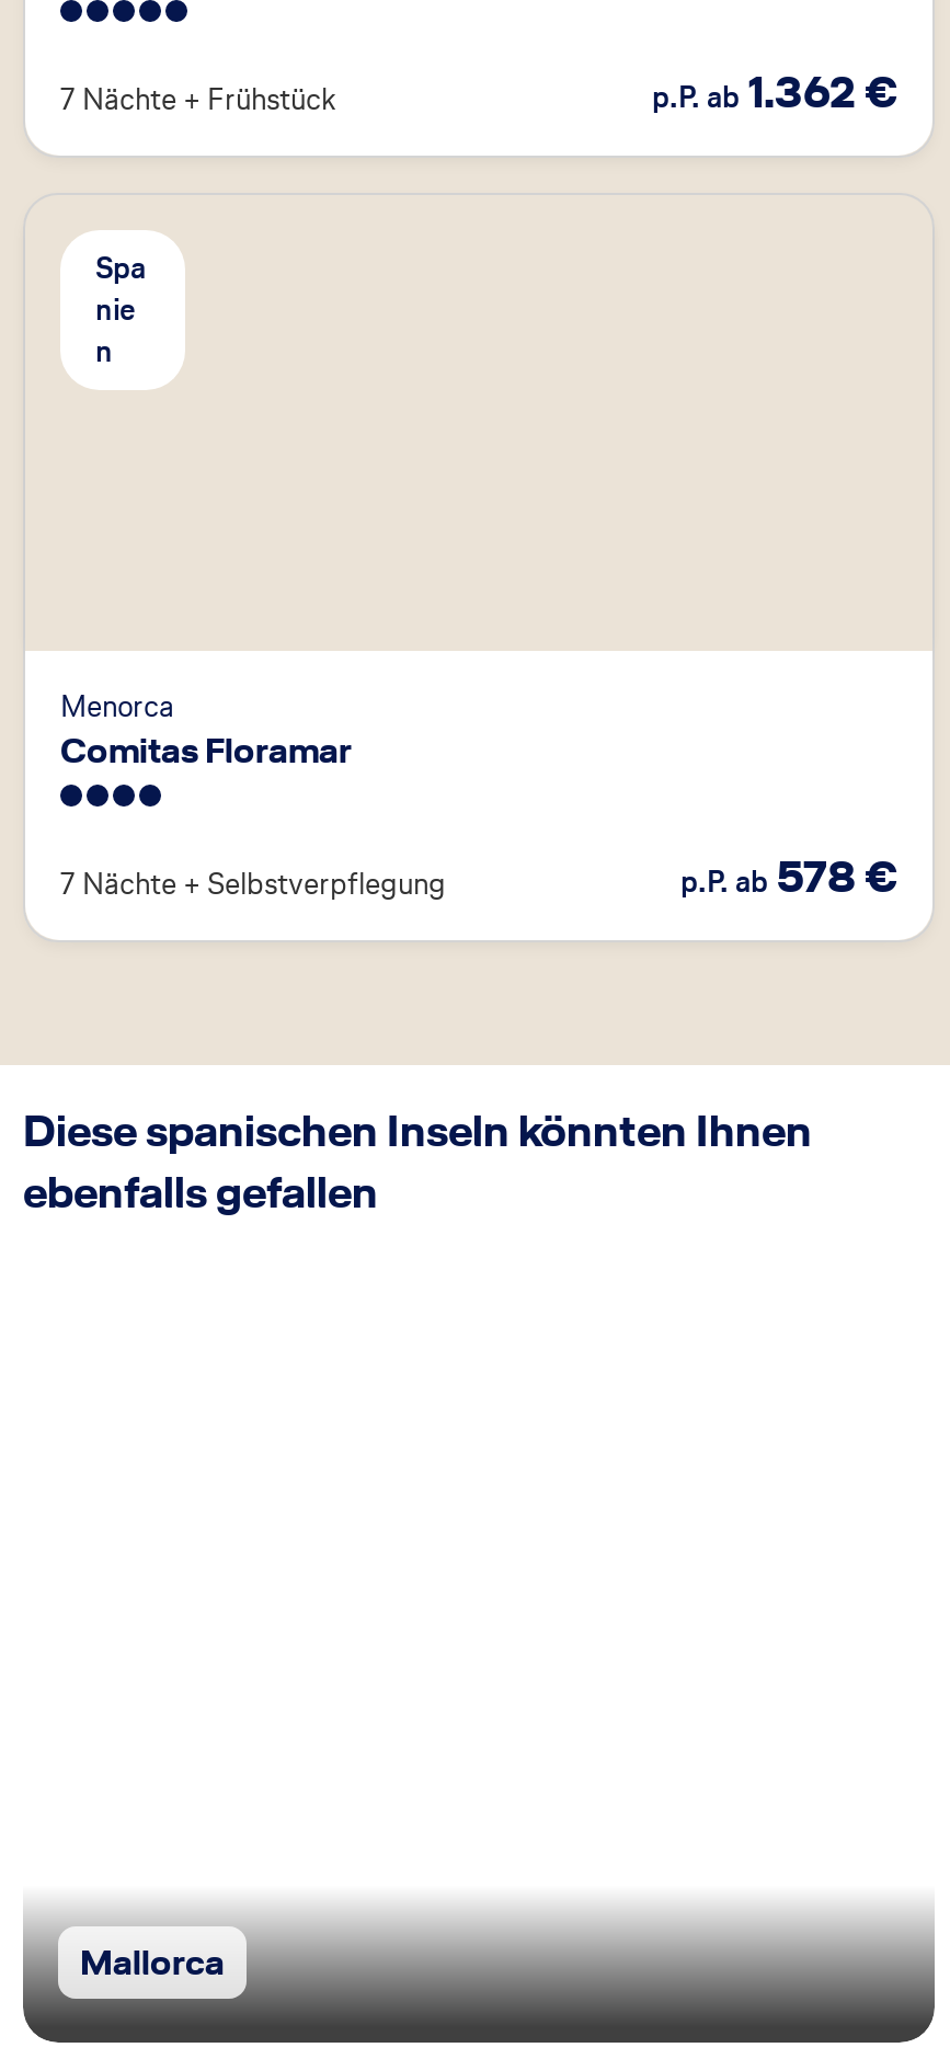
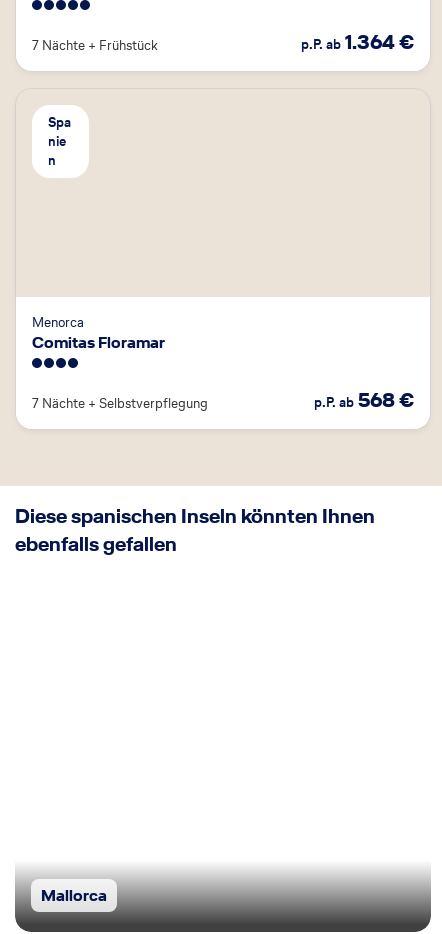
- p.P. ab 1.362 €
+ p.P. ab 1.364 €

- p.P. ab 578 €
+ p.P. ab 568 €
